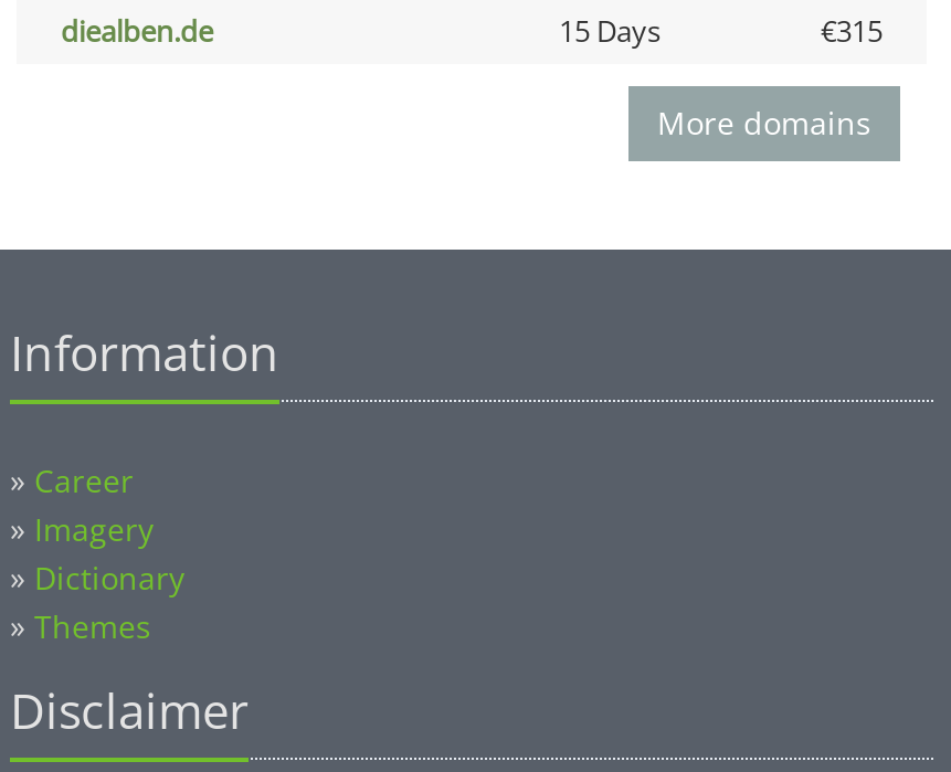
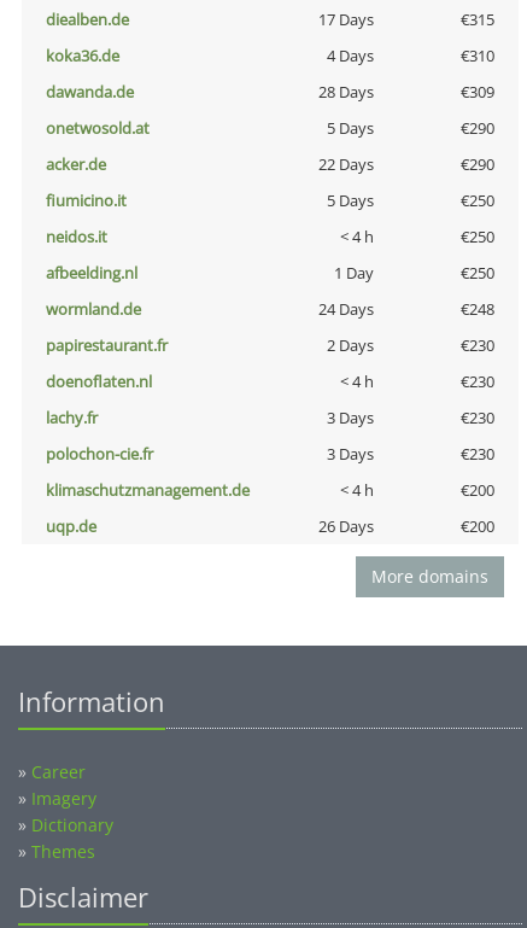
- 15 Days
+ 17 Days

+ koka36.de
+ 4 Days
+ €310
+ dawanda.de
+ 28 Days
+ €309
+ onetwosold.at
+ 5 Days
+ €290
+ acker.de
+ 22 Days
+ €290
+ fiumicino.it
+ 5 Days
+ €250
+ neidos.it
+ < 4 h
+ €250
+ afbeelding.nl
+ 1 Day
+ €250
+ wormland.de
+ 24 Days
+ €248
+ papirestaurant.fr
+ 2 Days
+ €230
+ doenoflaten.nl
+ < 4 h
+ €230
+ lachy.fr
+ 3 Days
+ €230
+ polochon-cie.fr
+ 3 Days
+ €230
+ klimaschutzmanagement.de
+ < 4 h
+ €200
+ uqp.de
+ 26 Days
+ €200
